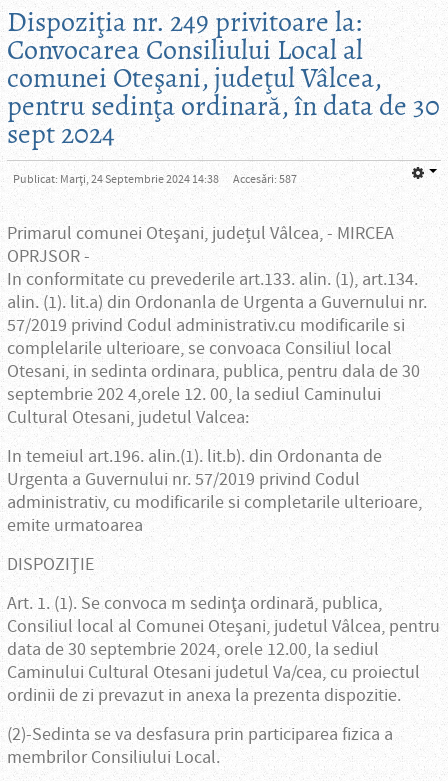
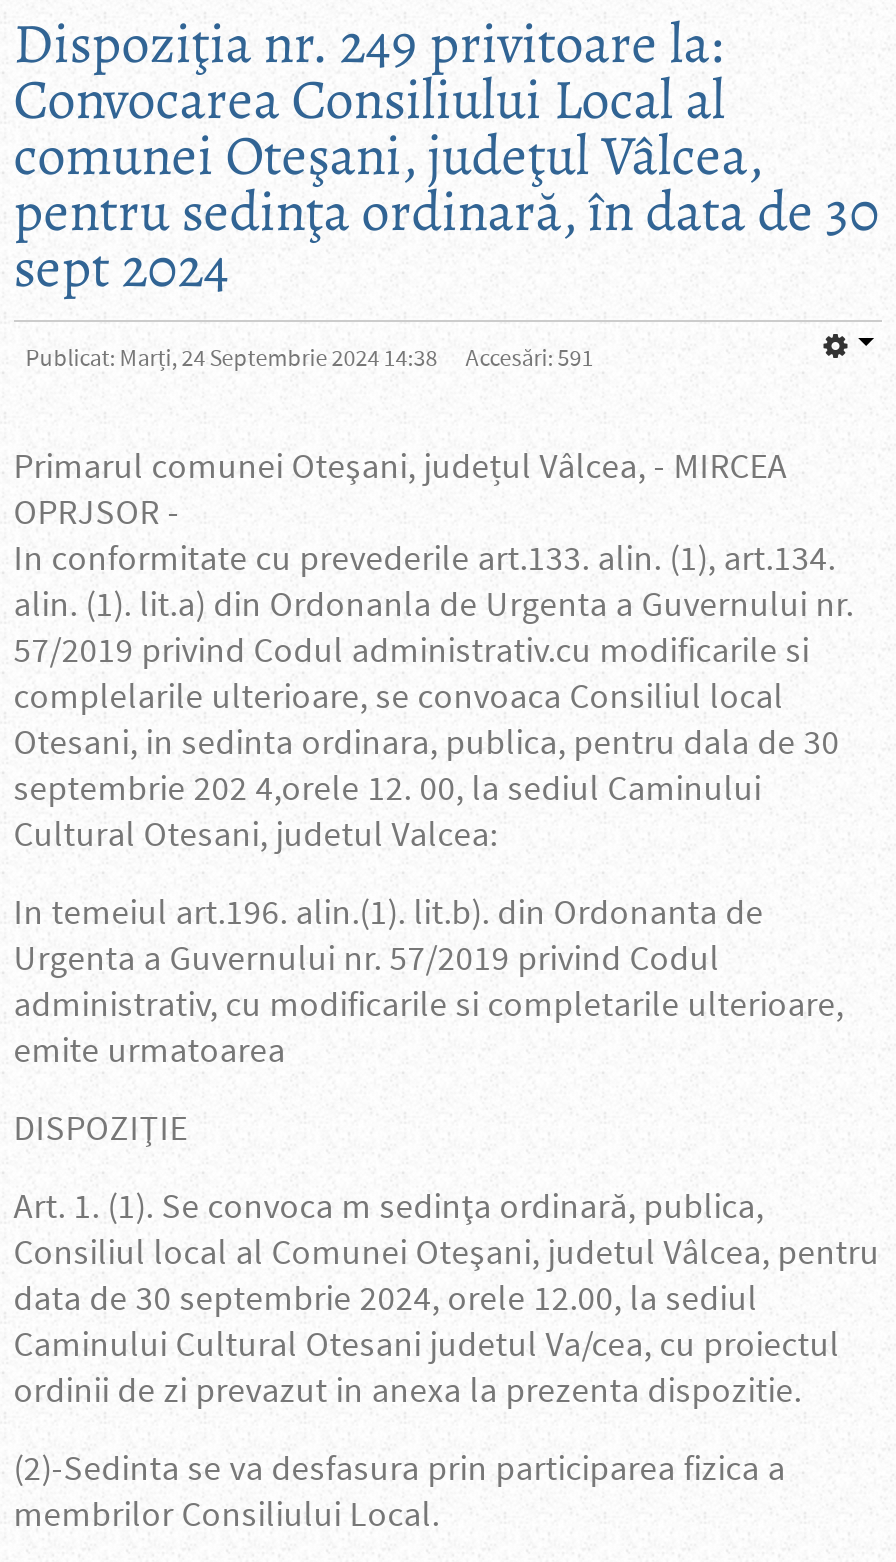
- Publicat: Marți, 24 Septembrie 2024 14:38 Accesări: 587
+ Publicat: Marți, 24 Septembrie 2024 14:38 Accesări: 591
